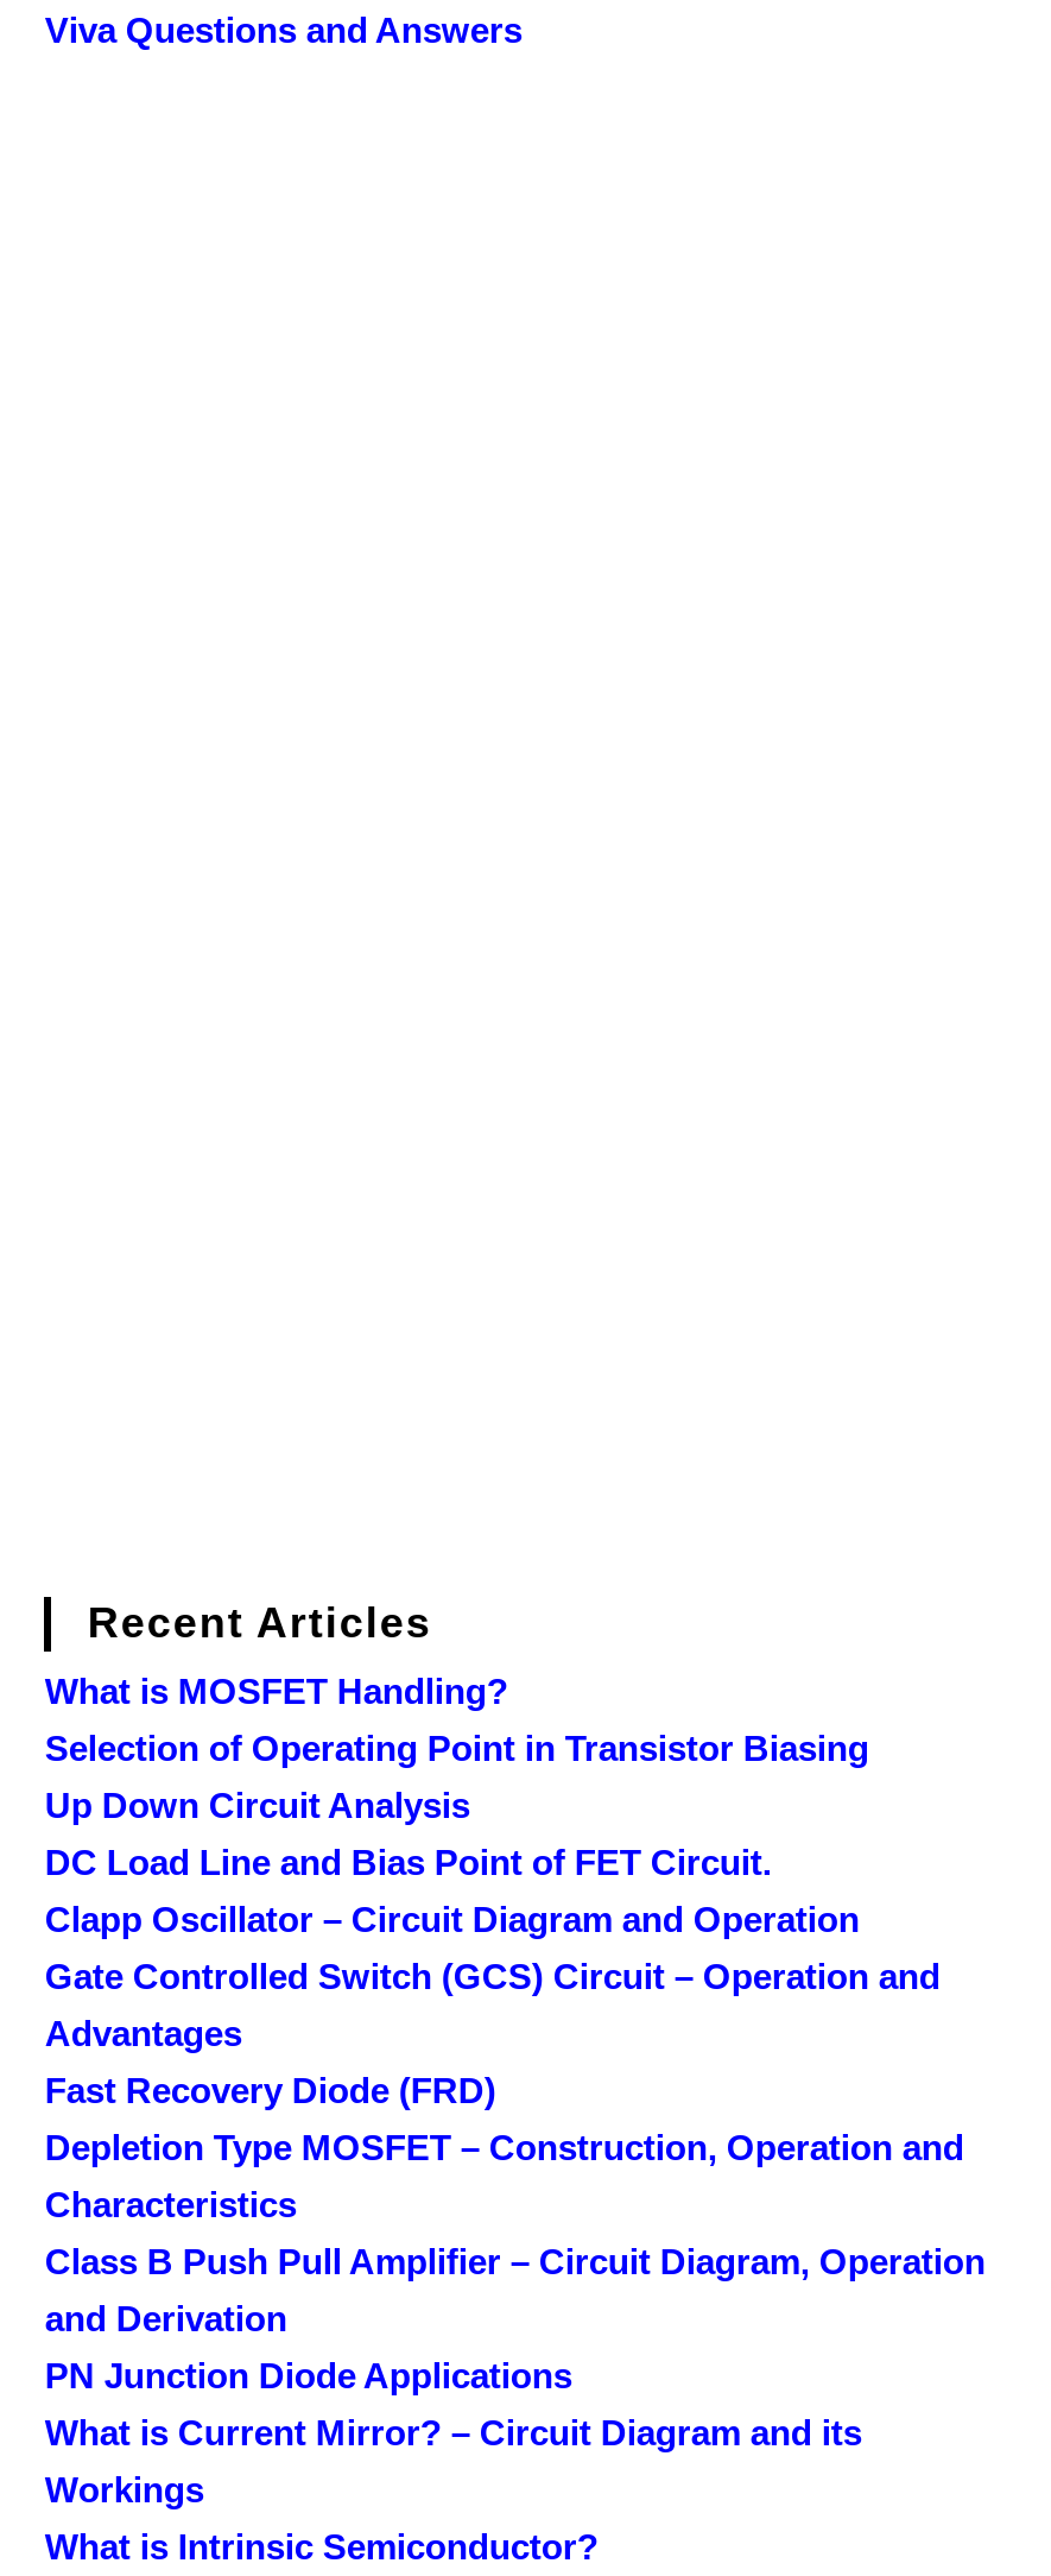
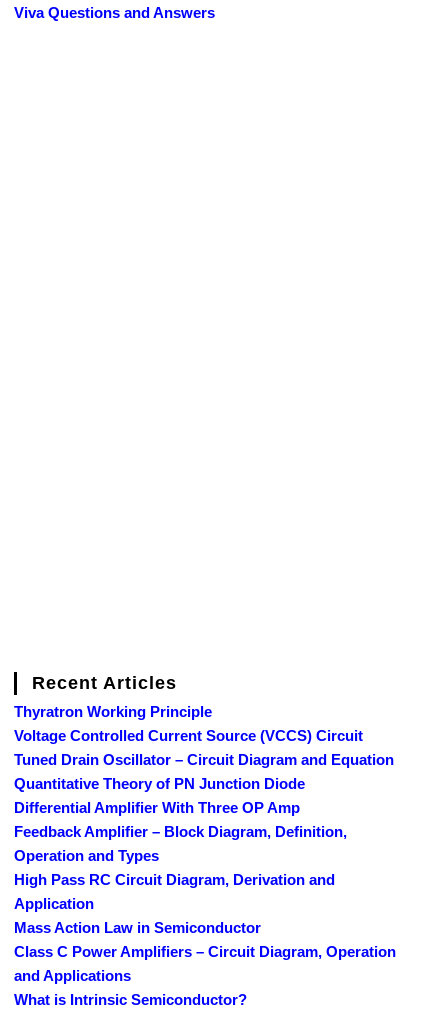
- What is MOSFET Handling?
- Selection of Operating Point in Transistor Biasing
- Up Down Circuit Analysis
- DC Load Line and Bias Point of FET Circuit.
- Clapp Oscillator – Circuit Diagram and Operation
- Gate Controlled Switch (GCS) Circuit – Operation and
- Advantages
- Fast Recovery Diode (FRD)
- Depletion Type MOSFET – Construction, Operation and
- Characteristics
- Class B Push Pull Amplifier – Circuit Diagram, Operation
- and Derivation
- PN Junction Diode Applications
- What is Current Mirror? – Circuit Diagram and its
- Workings
+ Thyratron Working Principle
+ Voltage Controlled Current Source (VCCS) Circuit
+ Tuned Drain Oscillator – Circuit Diagram and Equation
+ Quantitative Theory of PN Junction Diode
+ Differential Amplifier With Three OP Amp
+ Feedback Amplifier – Block Diagram, Definition,
+ Operation and Types
+ High Pass RC Circuit Diagram, Derivation and
+ Application
+ Mass Action Law in Semiconductor
+ Class C Power Amplifiers – Circuit Diagram, Operation
+ and Applications
